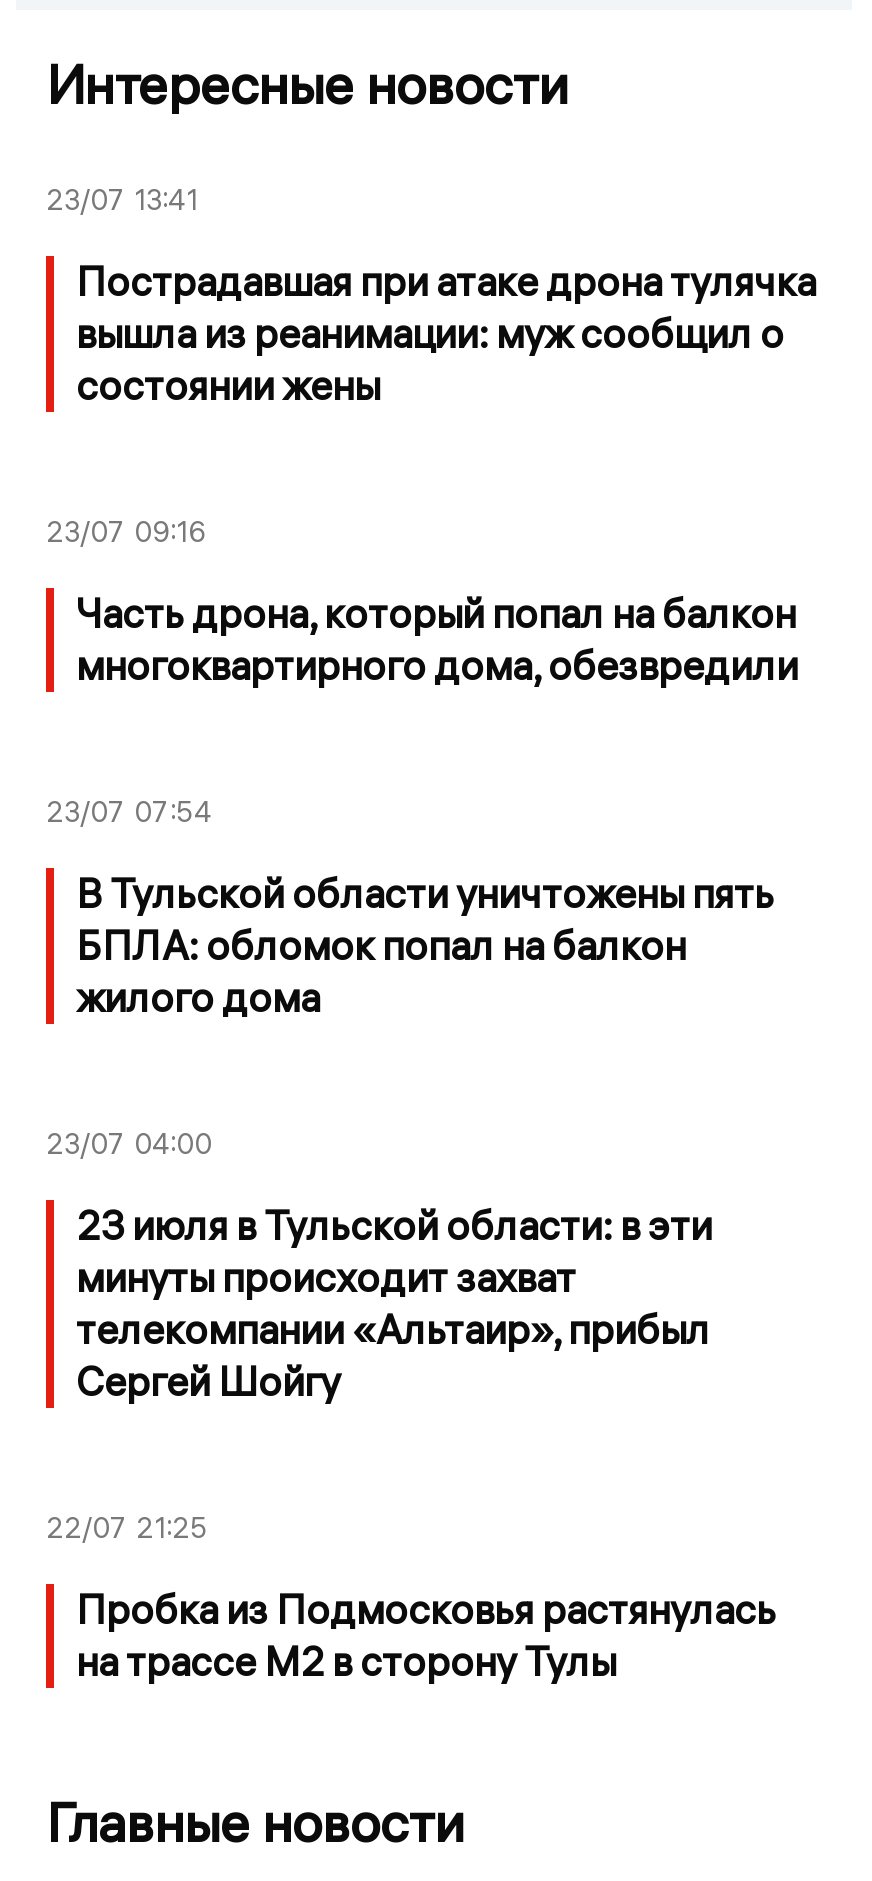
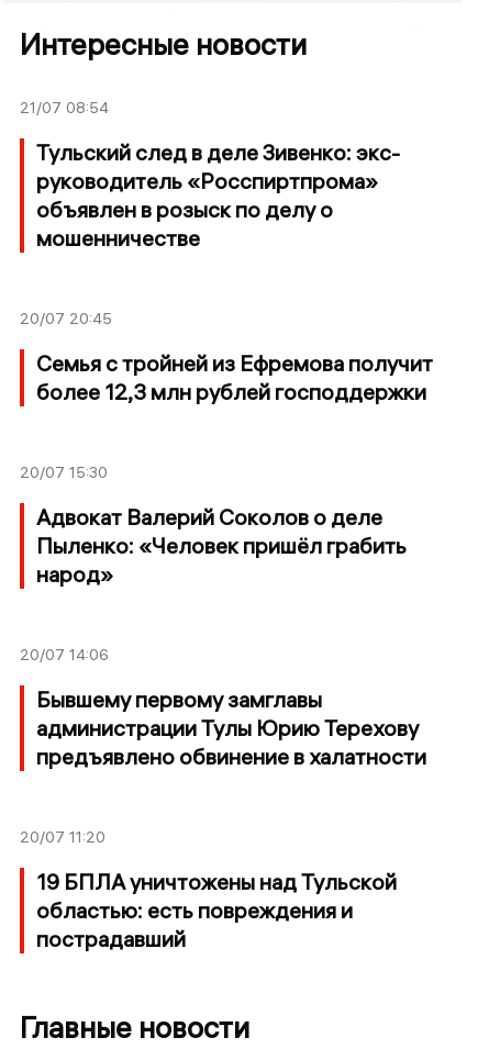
- 23/07 13:41
+ 21/07 08:54

- Пострадавшая при атаке дрона тулячка
- вышла из реанимации: муж сообщил о
- состоянии жены
+ Тульский след в деле Зивенко: экс-
+ руководитель «Росспиртпрома»
+ объявлен в розыск по делу о
+ мошенничестве

- 23/07 09:16
+ 20/07 20:45

- Часть дрона, который попал на балкон
- многоквартирного дома, обезвредили
+ Семья с тройней из Ефремова получит
+ более 12,3 млн рублей господдержки

- 23/07 07:54
+ 20/07 15:30

- В Тульской области уничтожены пять
- БПЛА: обломок попал на балкон
- жилого дома
+ Адвокат Валерий Соколов о деле
+ Пыленко: «Человек пришёл грабить
+ народ»

- 23/07 04:00
+ 20/07 14:06

- 23 июля в Тульской области: в эти
- минуты происходит захват
- телекомпании «Альтаир», прибыл
- Сергей Шойгу
+ Бывшему первому замглавы
+ администрации Тулы Юрию Терехову
+ предъявлено обвинение в халатности

- 22/07 21:25
+ 20/07 11:20

- Пробка из Подмосковья растянулась
- на трассе М2 в сторону Тулы
+ 19 БПЛА уничтожены над Тульской
+ областью: есть повреждения и
+ пострадавший
